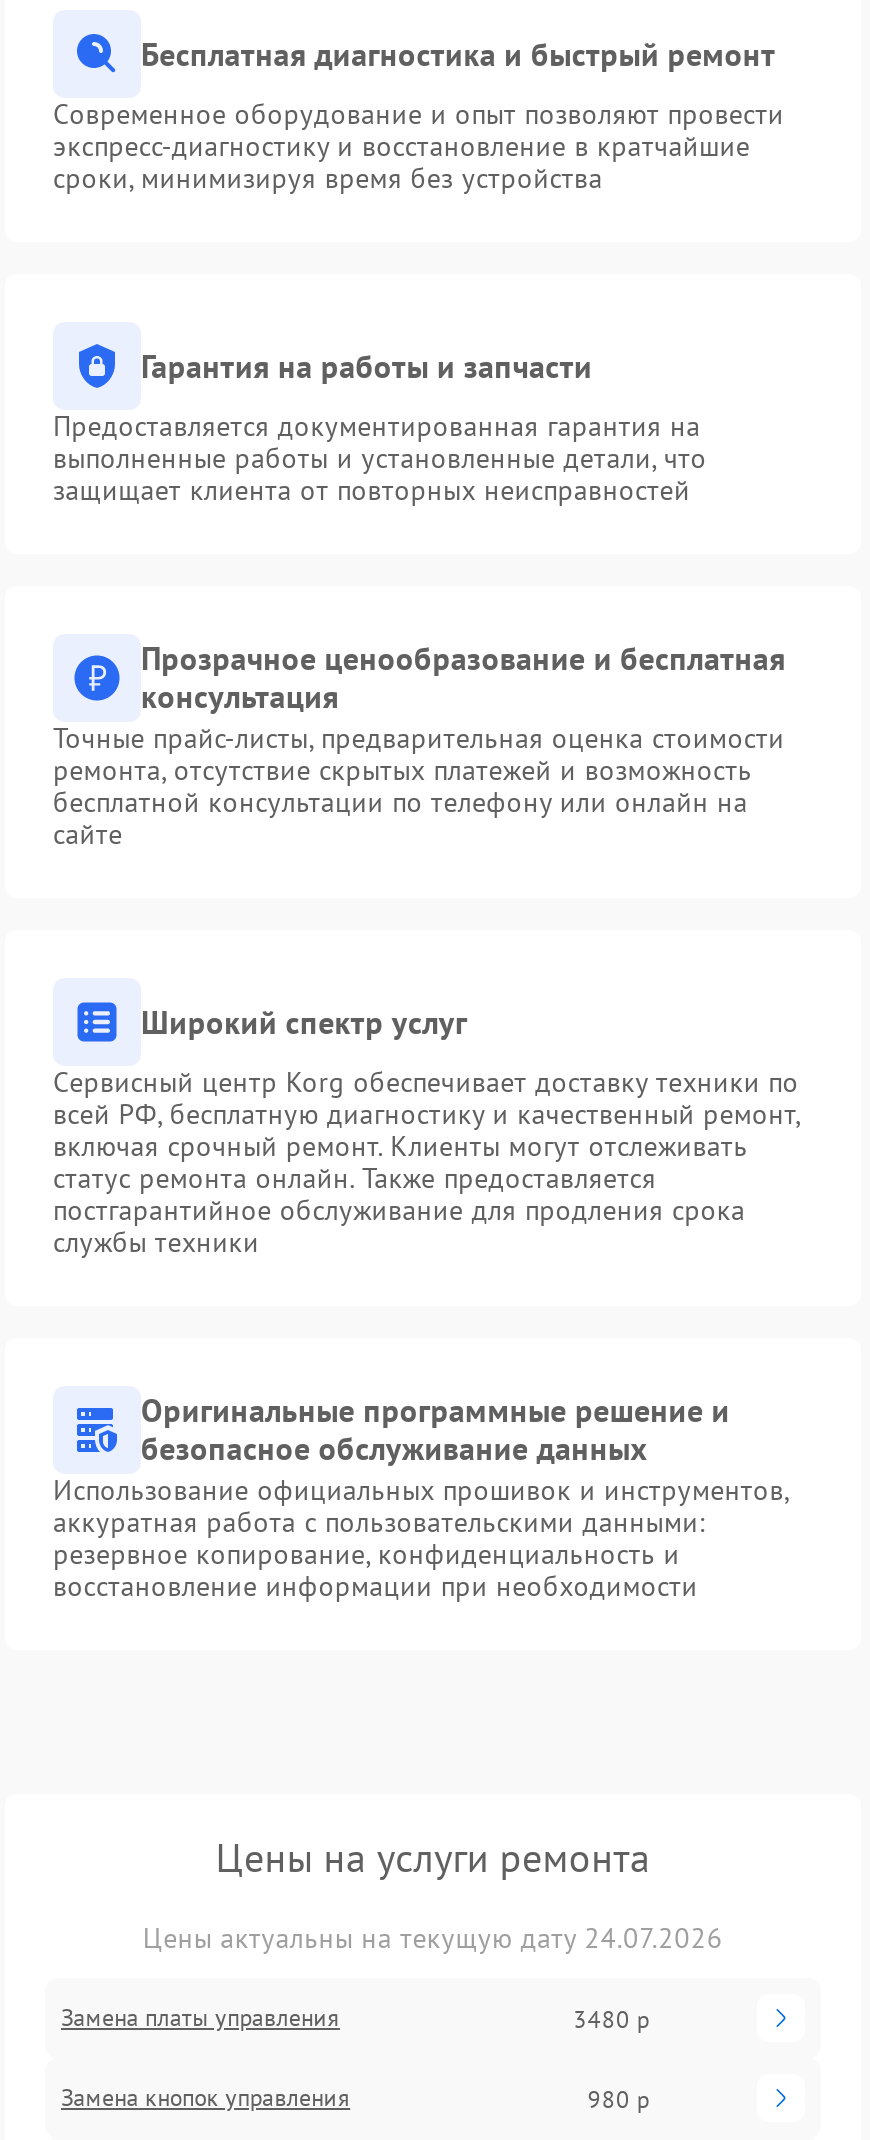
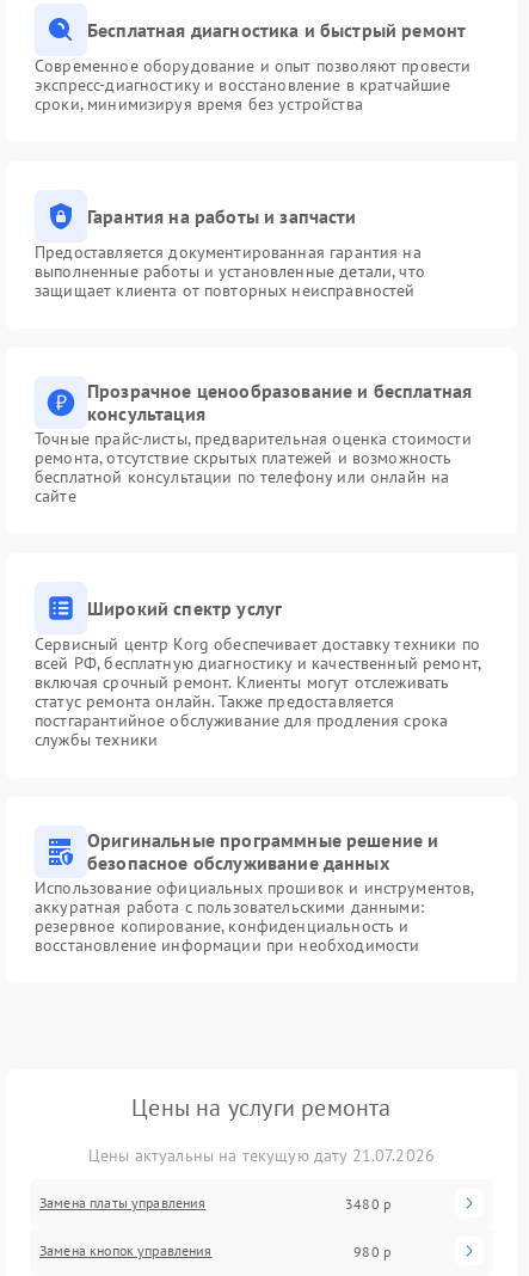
- Цены актуальны на текущую дату 24.07.2026
+ Цены актуальны на текущую дату 21.07.2026
